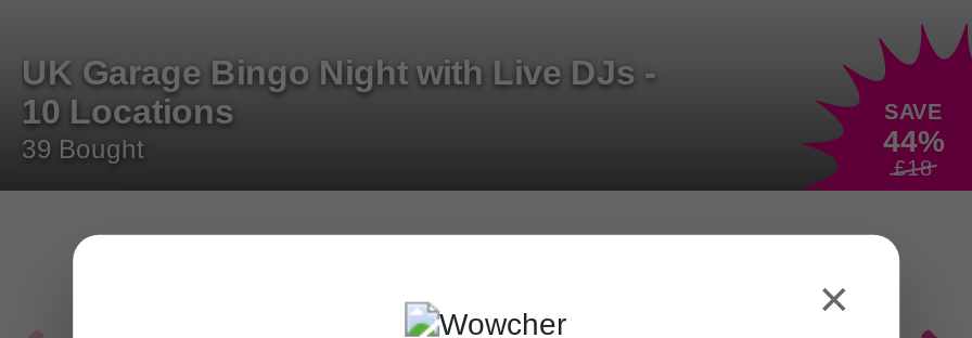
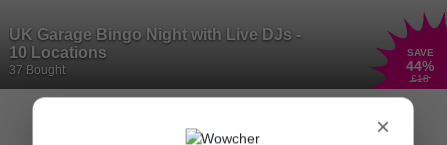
- 39 Bought
+ 37 Bought
